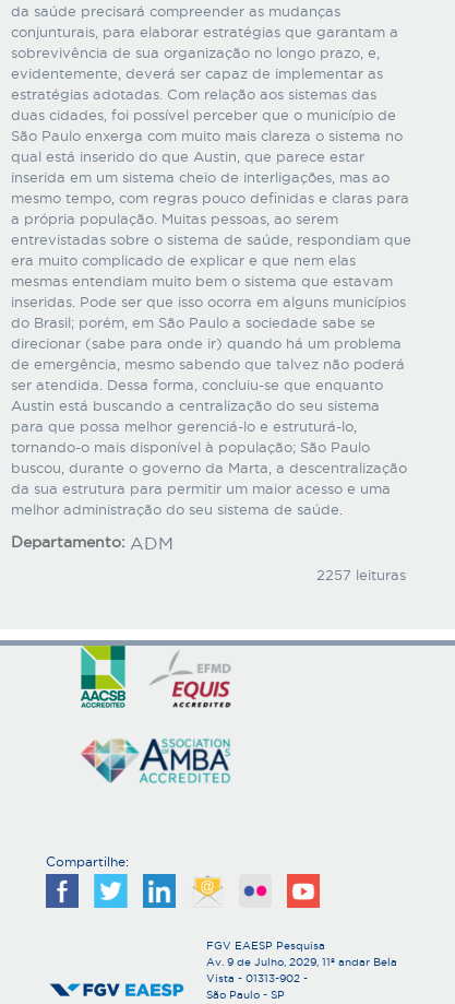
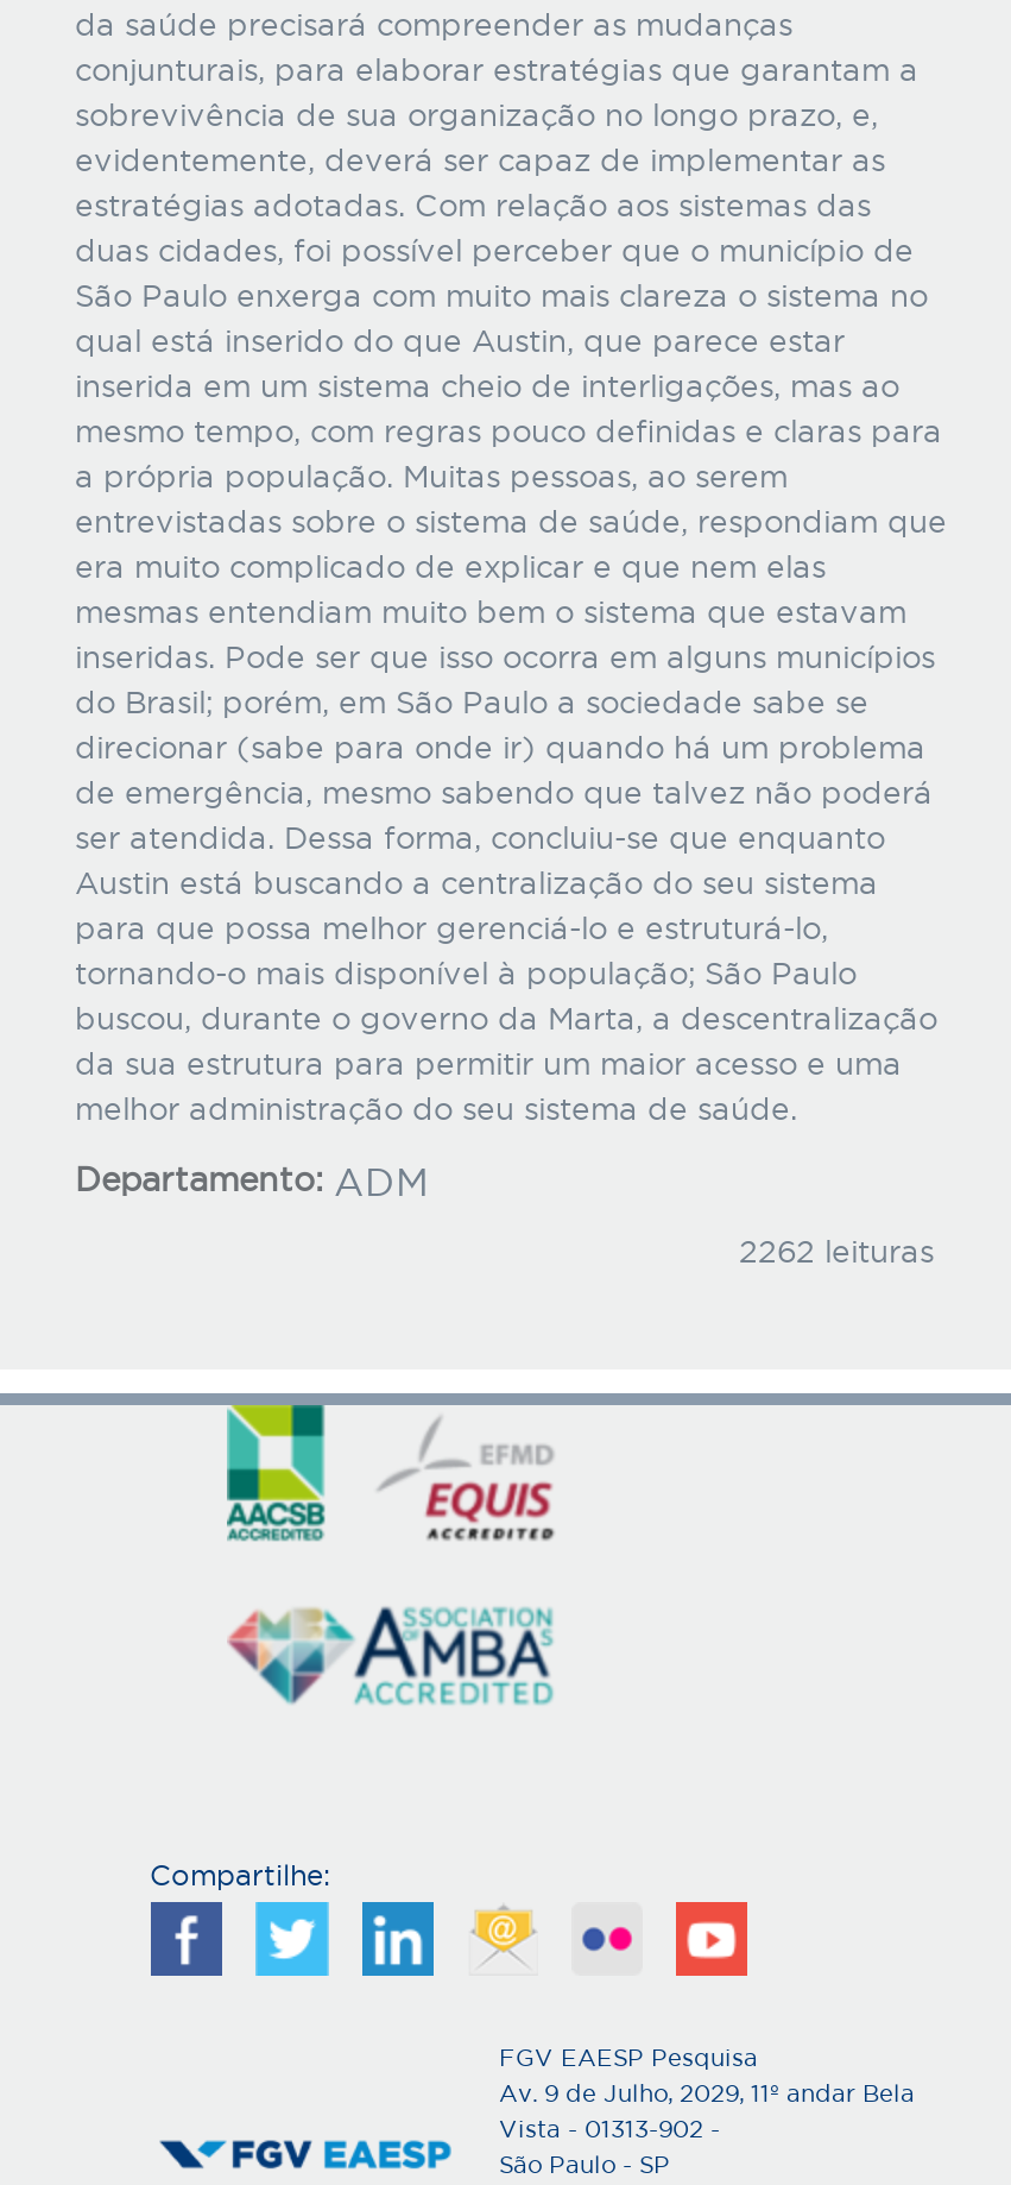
- 2257 leituras
+ 2262 leituras
